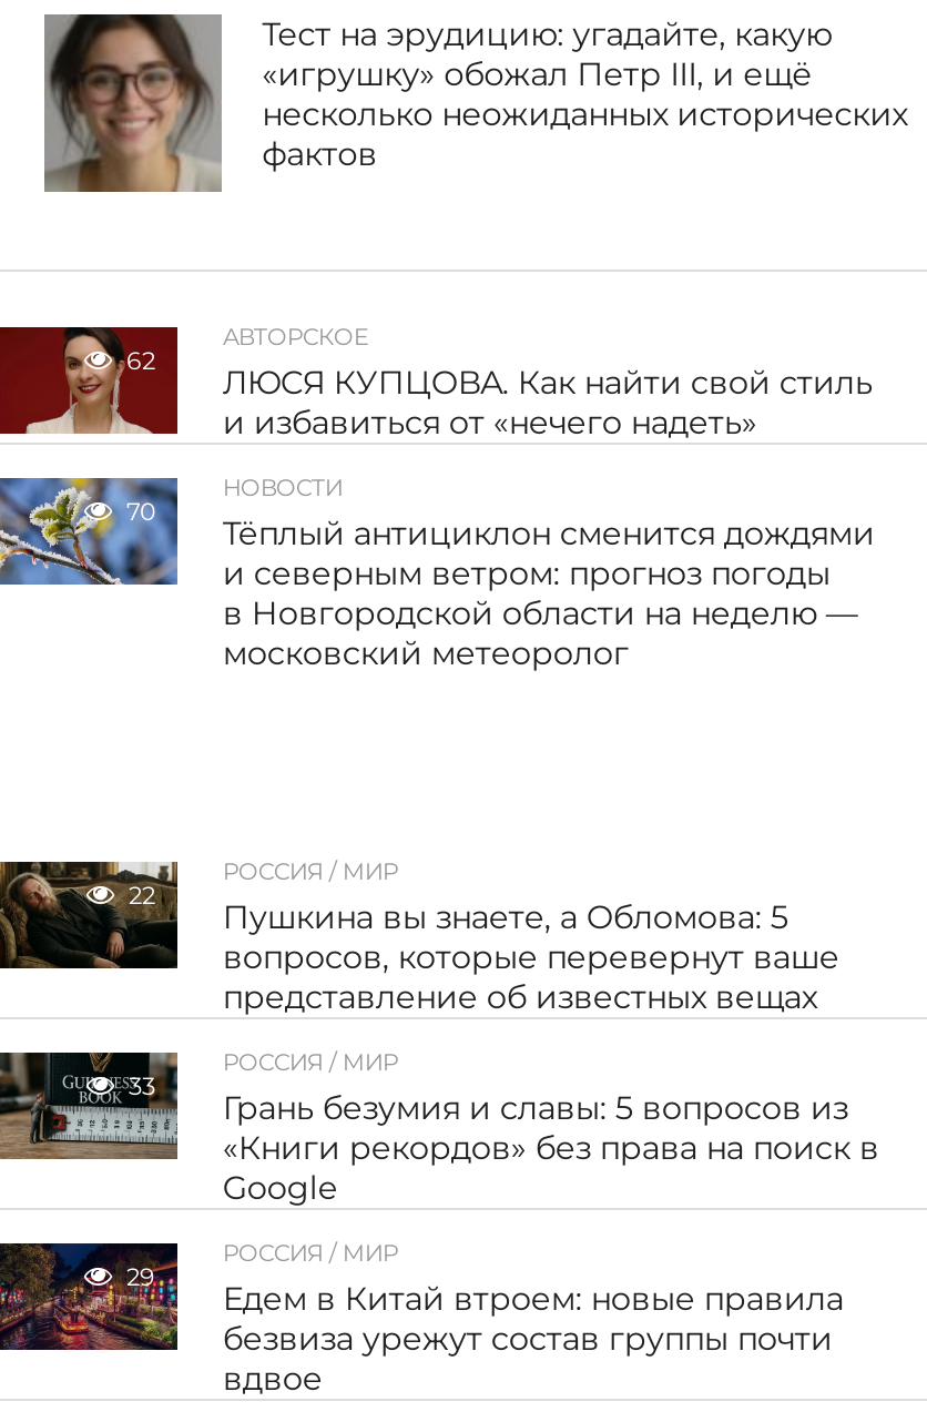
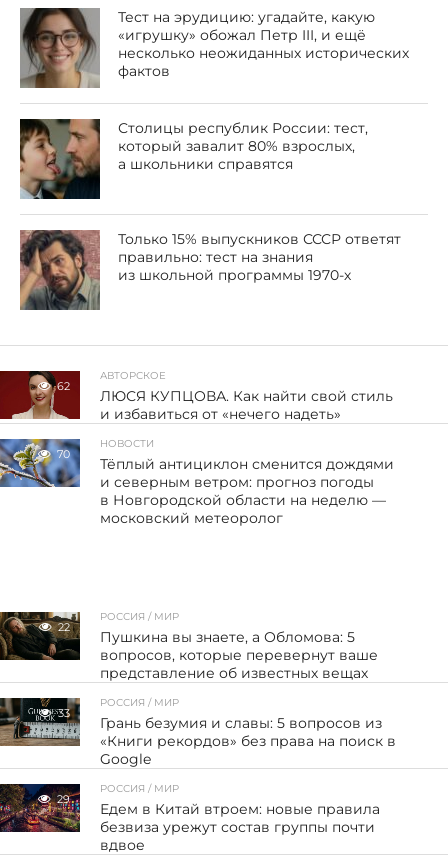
+ [image]
+ Столицы республик России: тест,
+ который завалит 80% взрослых,
+ а школьники справятся

+ [image]
+ Только 15% выпускников СССР ответят
+ правильно: тест на знания
+ из школьной программы 1970-х
